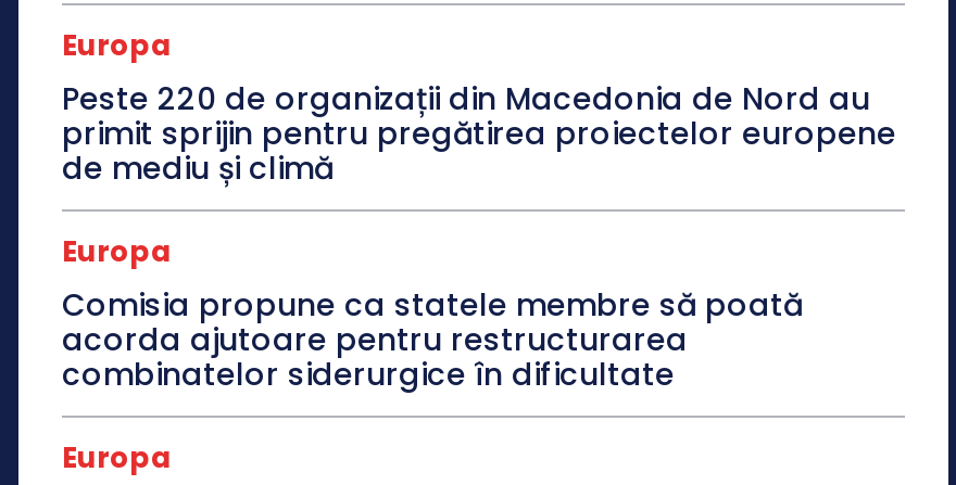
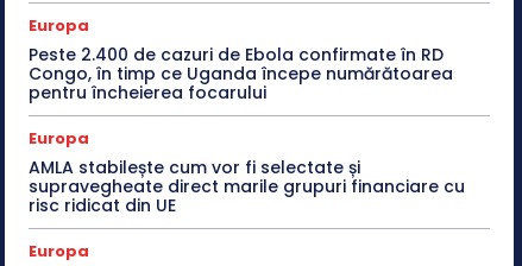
- Peste 220 de organizații din Macedonia de Nord au
- primit sprijin pentru pregătirea proiectelor europene
- de mediu și climă
+ Peste 2.400 de cazuri de Ebola confirmate în RD
+ Congo, în timp ce Uganda începe numărătoarea
+ pentru încheierea focarului

- Comisia propune ca statele membre să poată
- acorda ajutoare pentru restructurarea
- combinatelor siderurgice în dificultate
+ AMLA stabilește cum vor fi selectate și
+ supravegheate direct marile grupuri financiare cu
+ risc ridicat din UE
